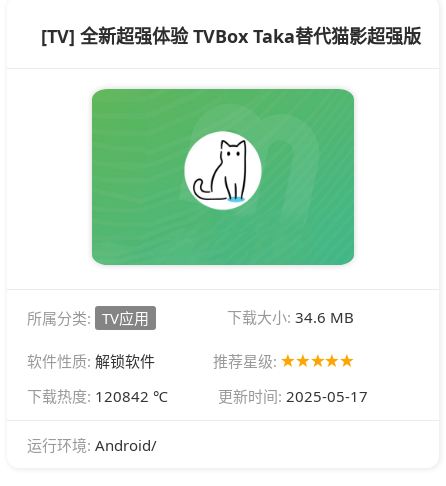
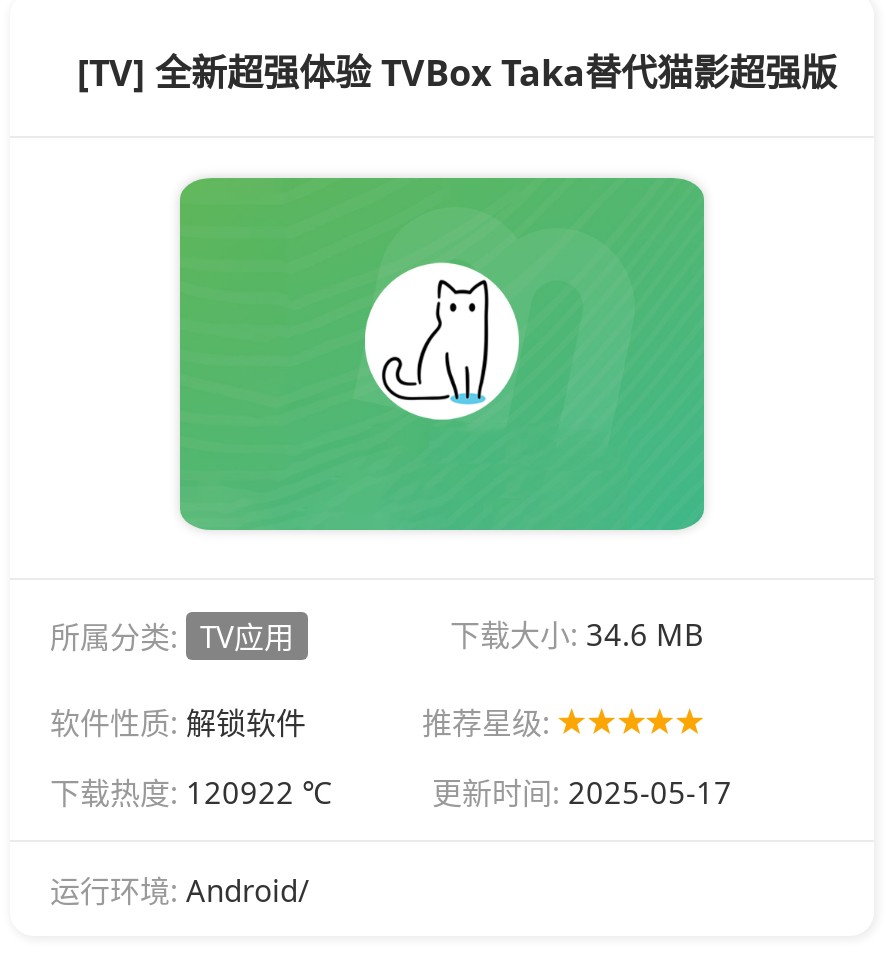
- 下载热度: 120842 ℃
+ 下载热度: 120922 ℃
